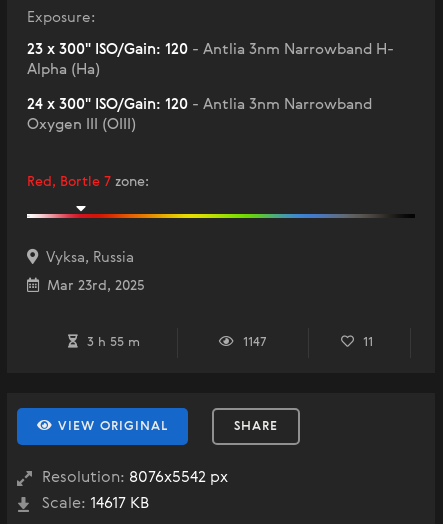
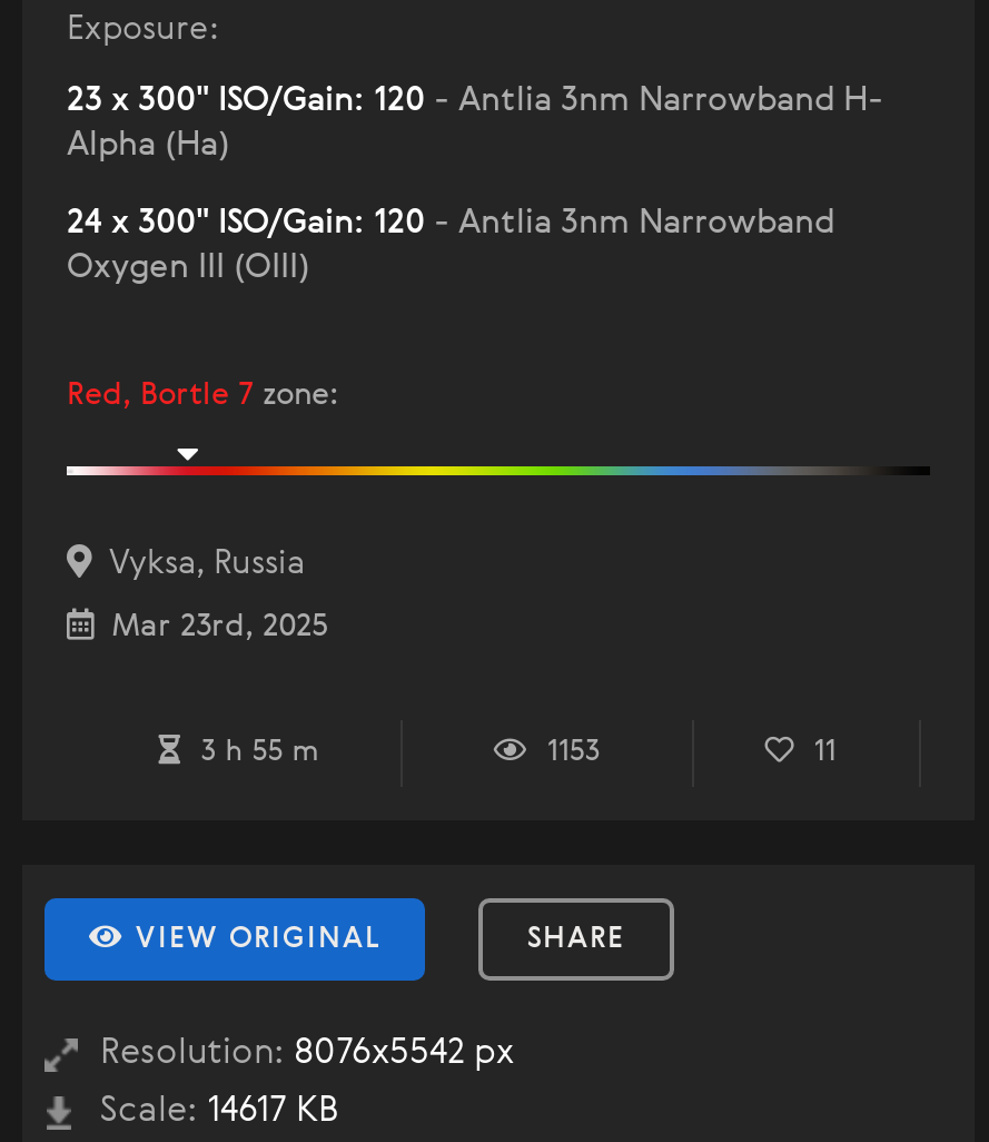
- 1147
+ 1153
